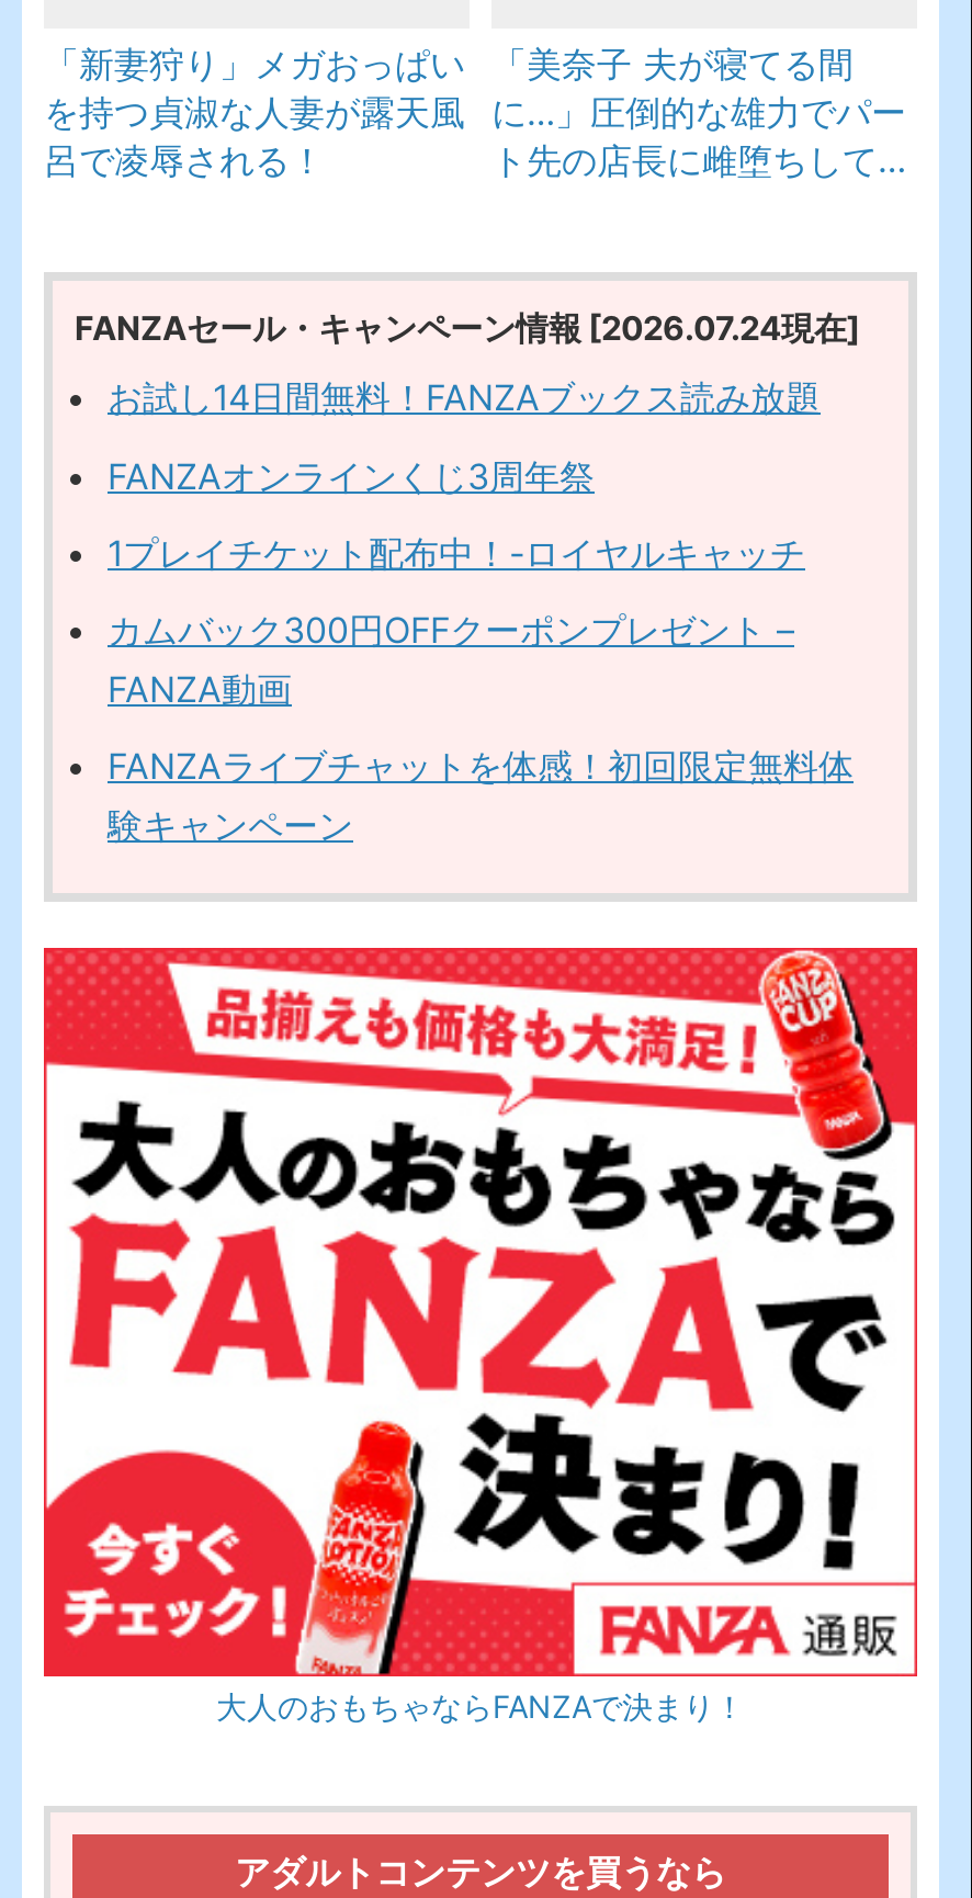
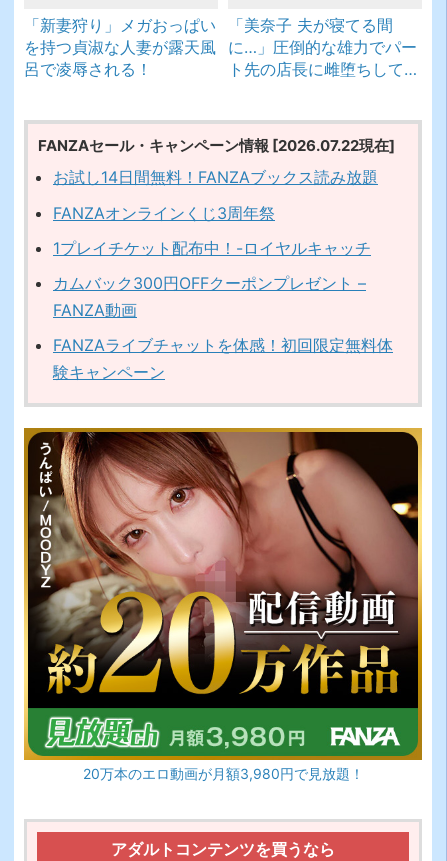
- FANZAセール・キャンペーン情報 [2026.07.24現在]
+ FANZAセール・キャンペーン情報 [2026.07.22現在]

- [image]
- 大人のおもちゃならFANZAで決まり！
+ [image]
+ 20万本のエロ動画が月額3,980円で見放題！
